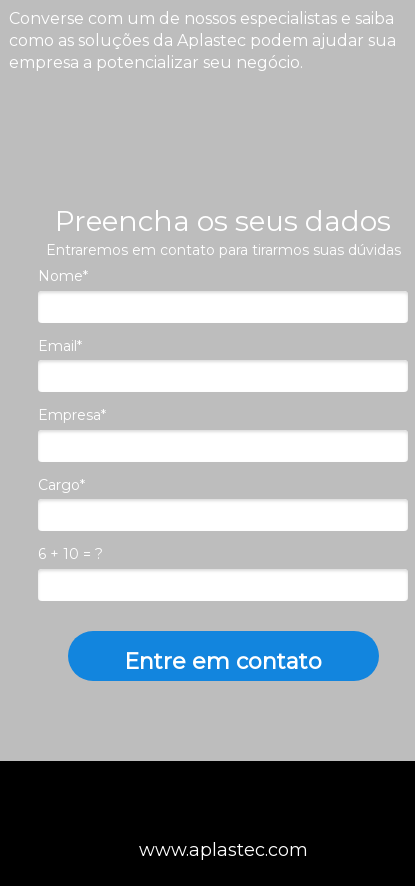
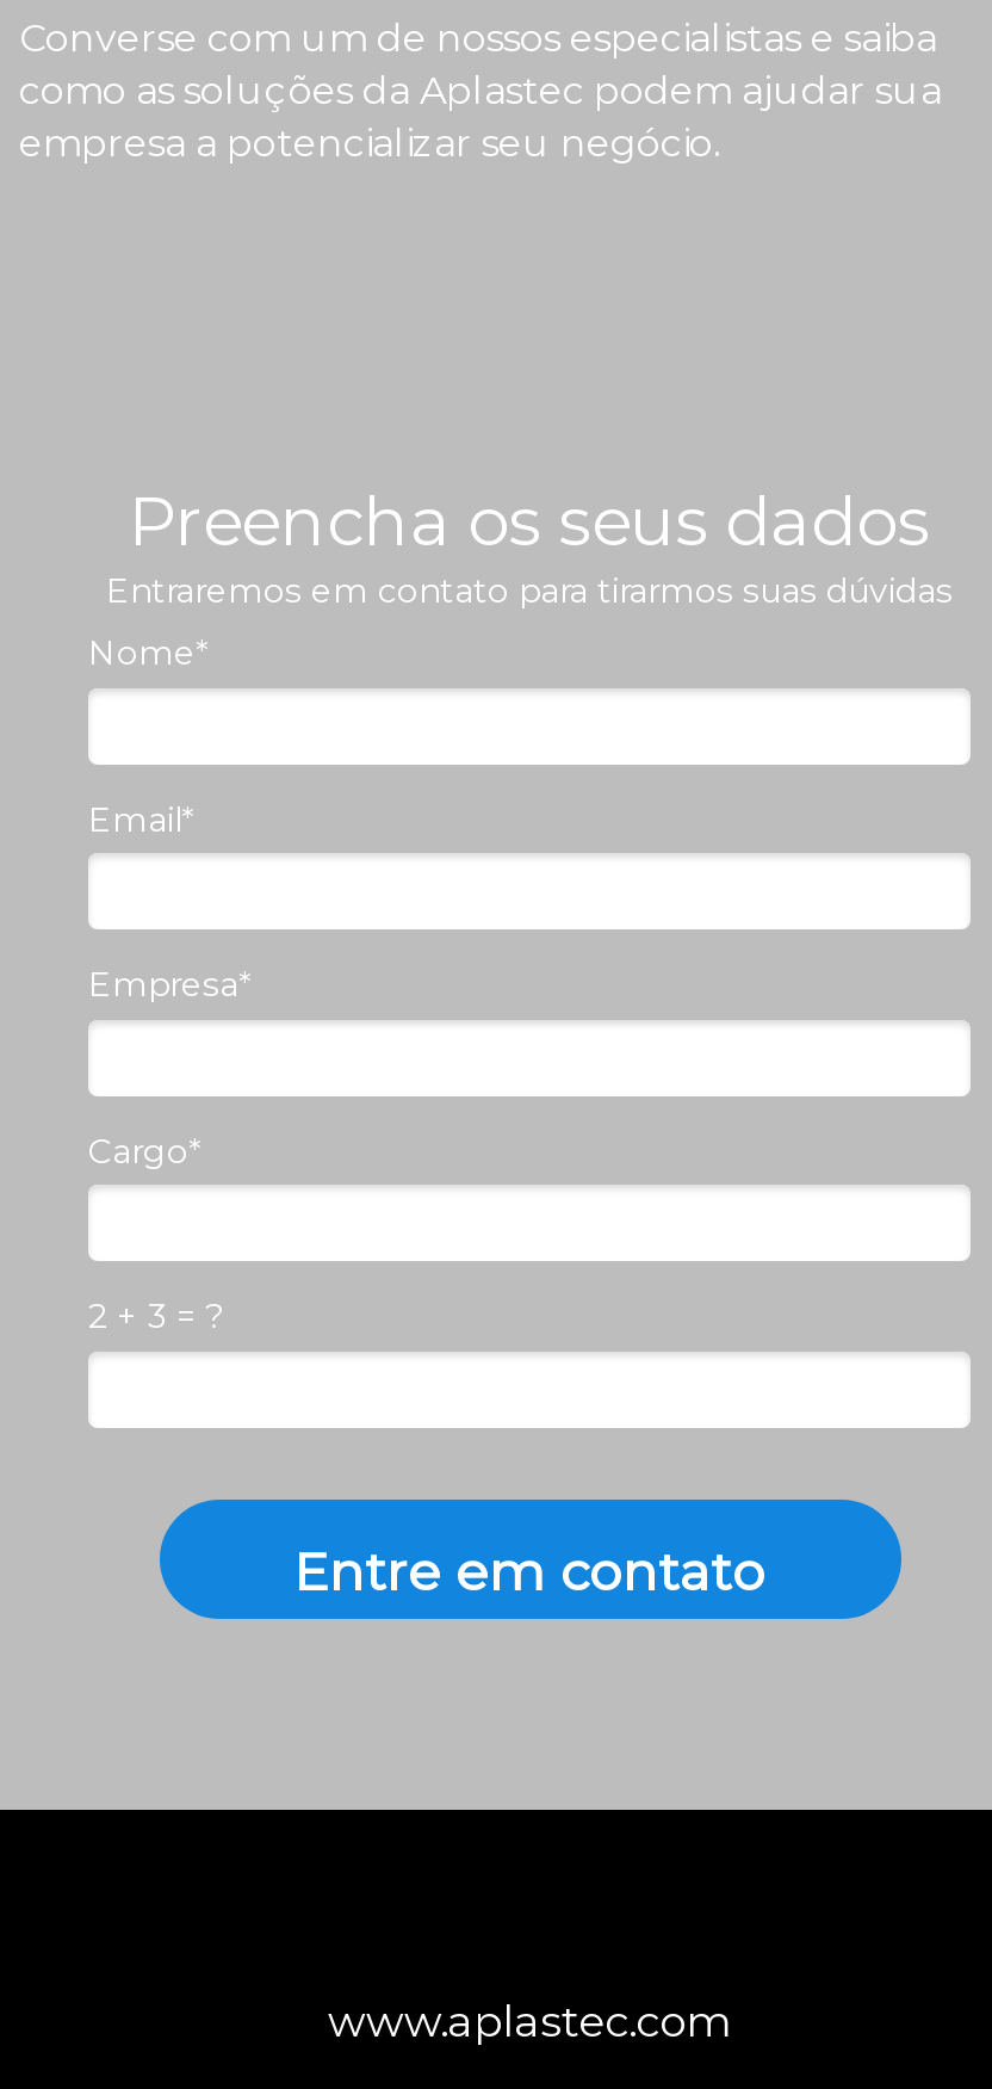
- 6 + 10 = ?
+ 2 + 3 = ?
